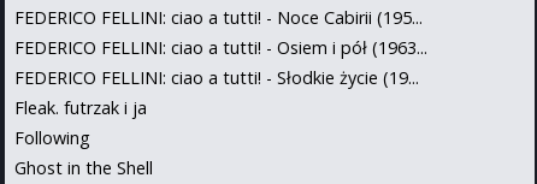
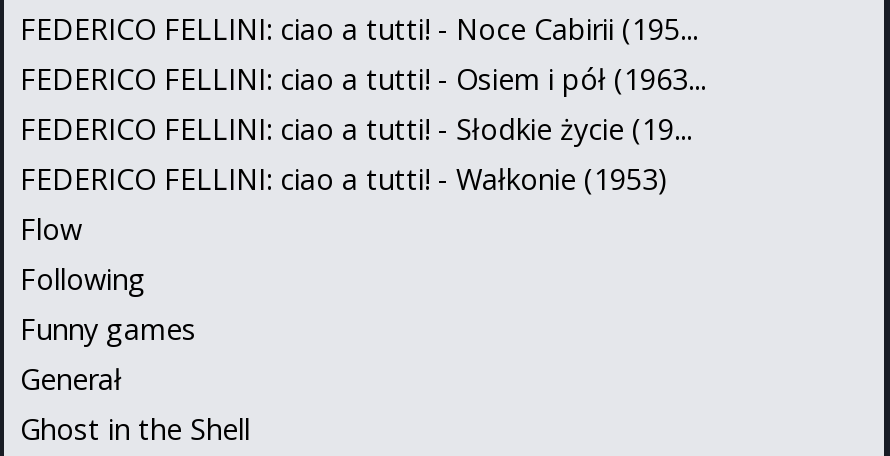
- Fleak. futrzak i ja
+ FEDERICO FELLINI: ciao a tutti! - Wałkonie (1953)
+ Flow

+ Funny games
+ Generał
